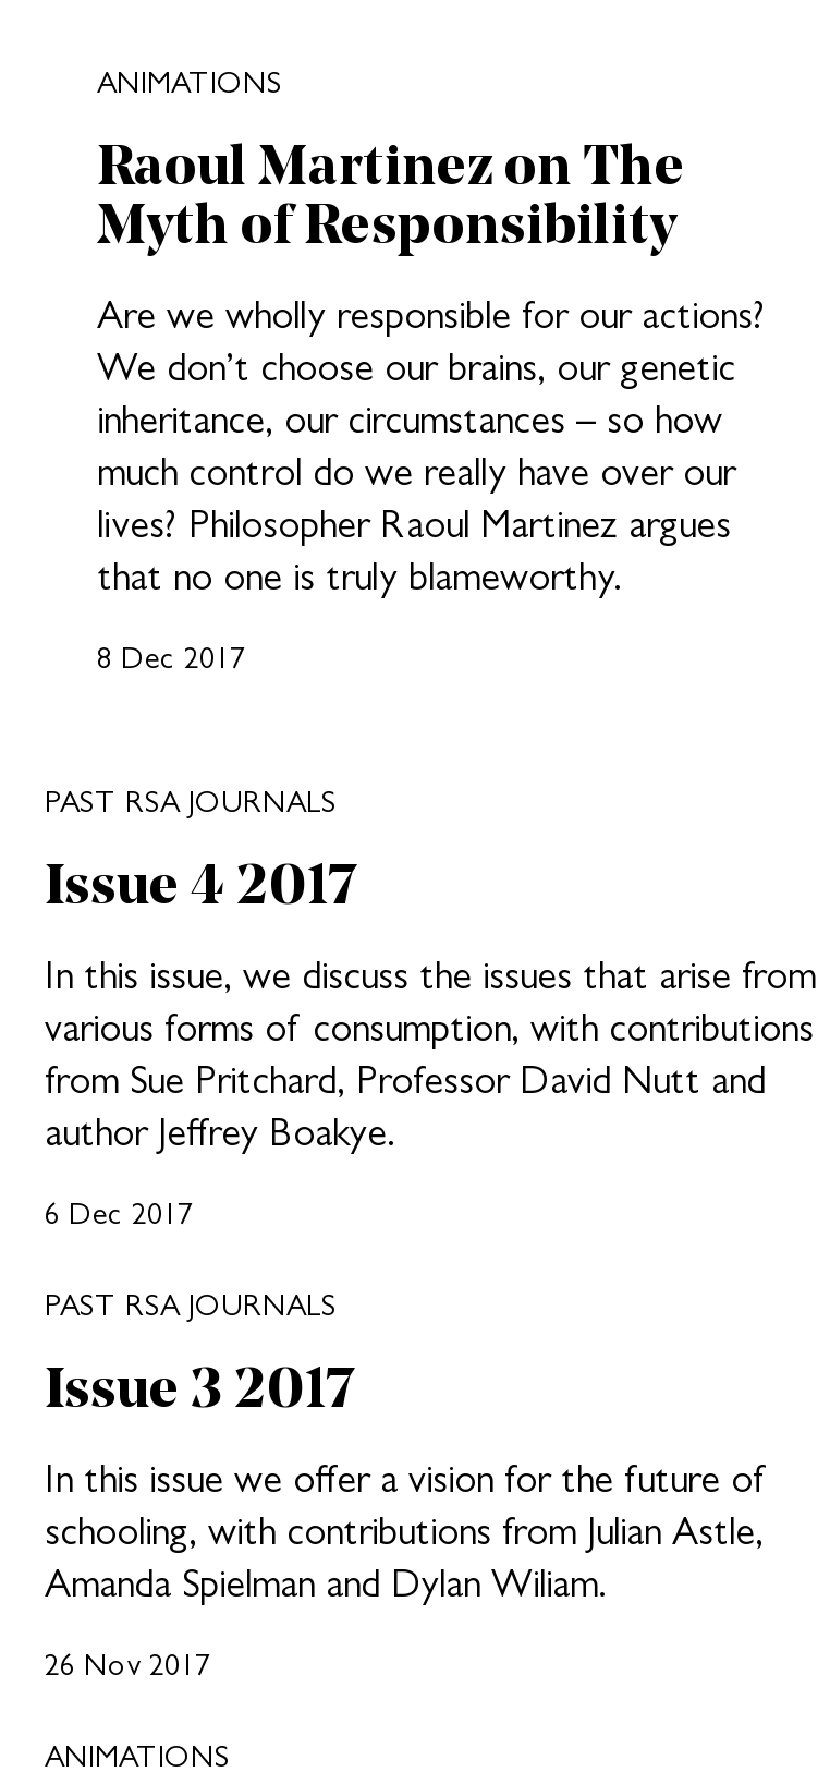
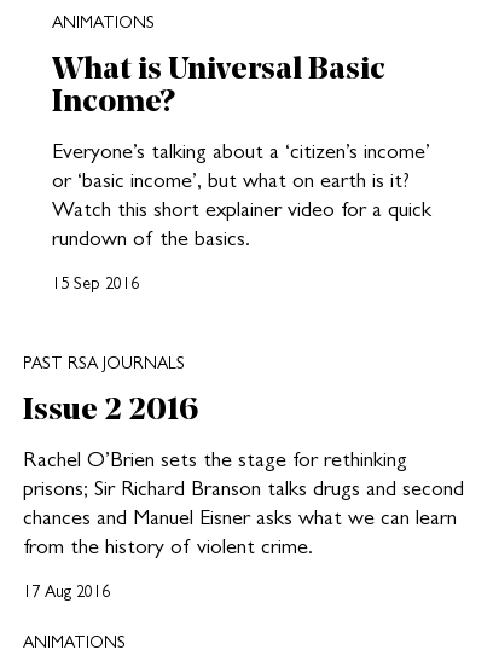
- Raoul Martinez on The
- Myth of Responsibility
+ What is Universal Basic
+ Income?

- Are we wholly responsible for our actions?
- We don’t choose our brains, our genetic
- inheritance, our circumstances – so how
- much control do we really have over our
- lives? Philosopher Raoul Martinez argues
- that no one is truly blameworthy.
+ Everyone’s talking about a ‘citizen’s income’
+ or ‘basic income’, but what on earth is it?
+ Watch this short explainer video for a quick
+ rundown of the basics.

- 8 Dec 2017
+ 15 Sep 2016

- Issue 4 2017
- In this issue, we discuss the issues that arise from
- various forms of consumption, with contributions
- from Sue Pritchard, Professor David Nutt and
- author Jeffrey Boakye.
- 6 Dec 2017
- PAST RSA JOURNALS
- Issue 3 2017
- In this issue we offer a vision for the future of
- schooling, with contributions from Julian Astle,
- Amanda Spielman and Dylan Wiliam.
- 26 Nov 2017
+ Issue 2 2016
+ Rachel O’Brien sets the stage for rethinking
+ prisons; Sir Richard Branson talks drugs and second
+ chances and Manuel Eisner asks what we can learn
+ from the history of violent crime.
+ 17 Aug 2016
